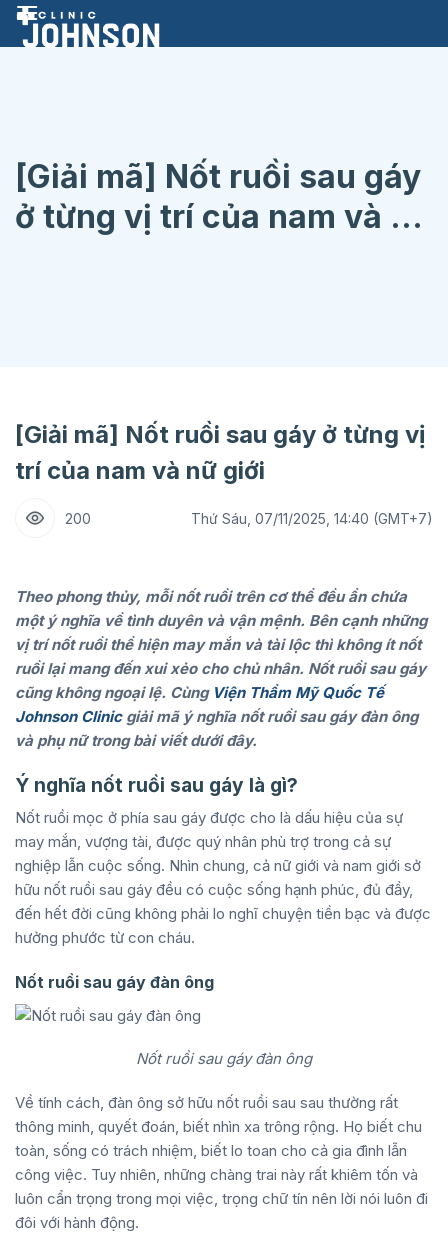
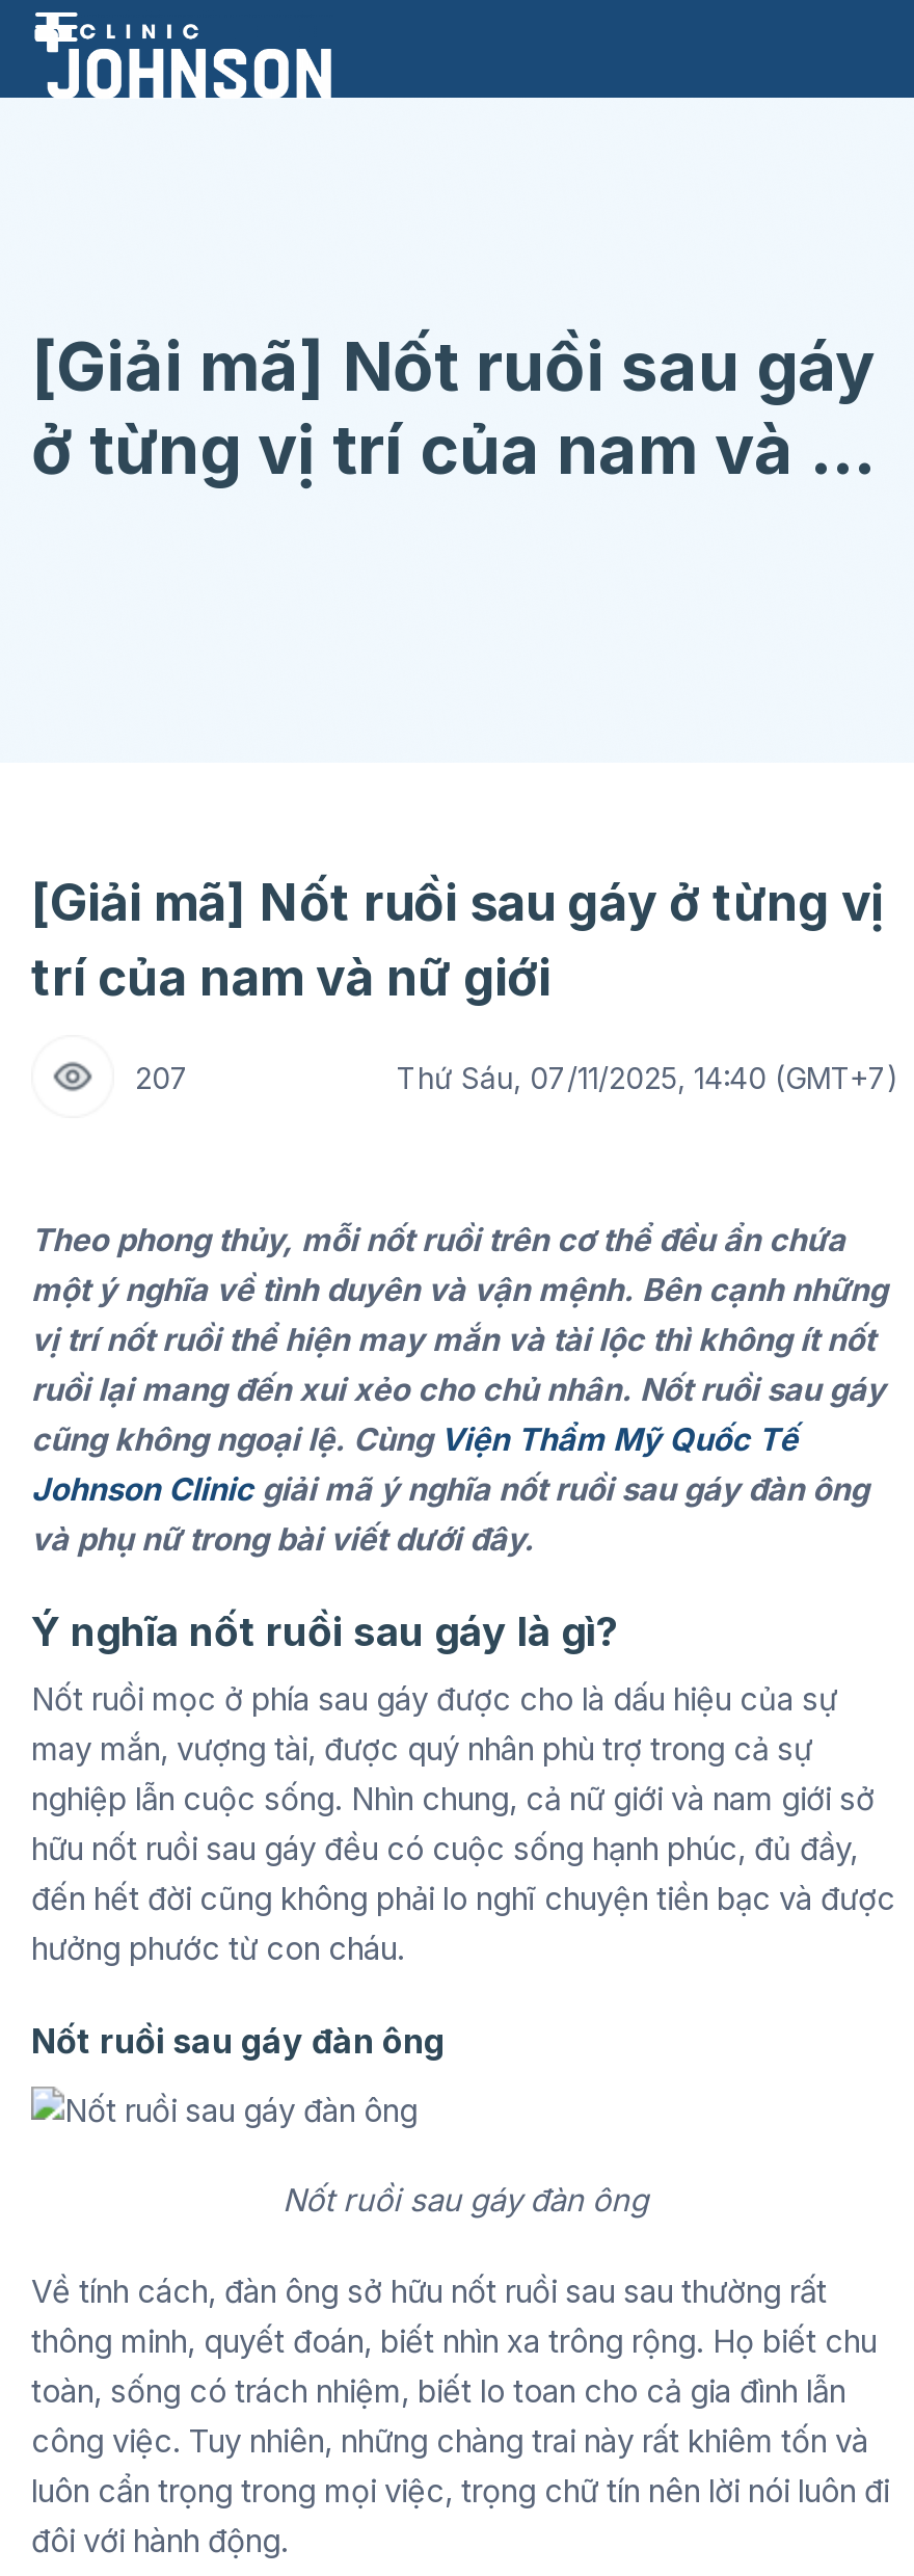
- 200
+ 207
